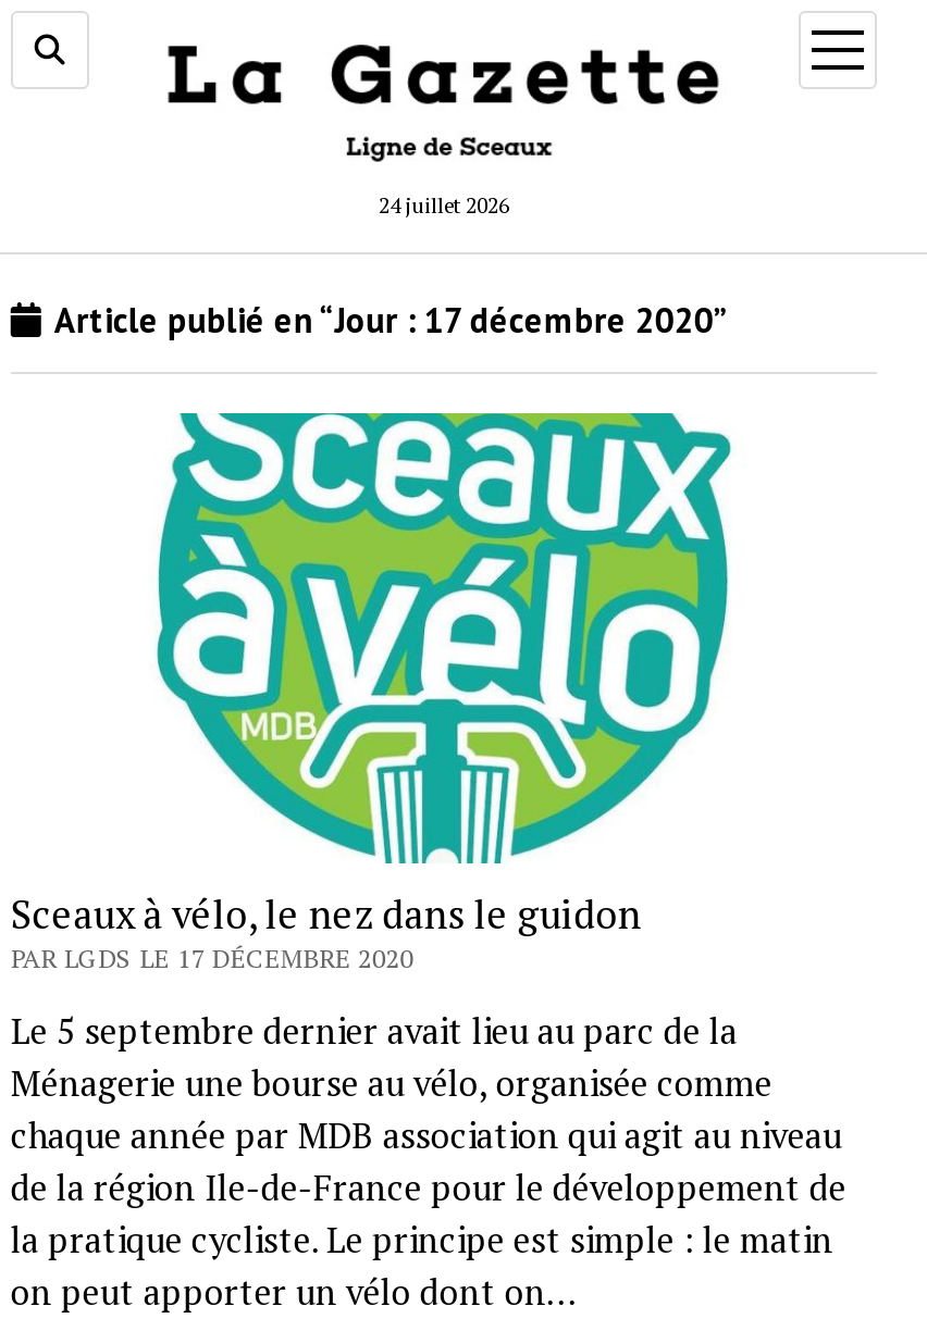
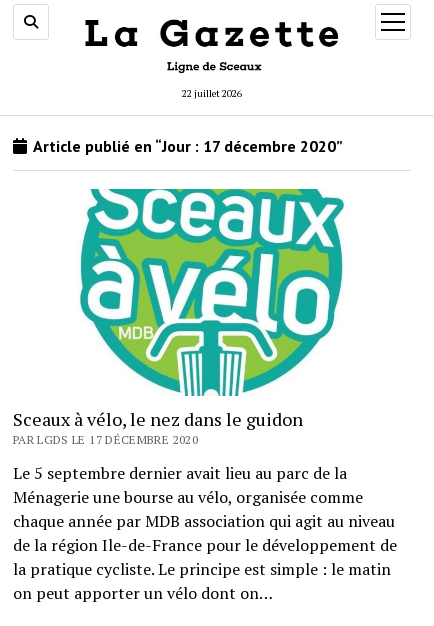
- 24 juillet 2026
+ 22 juillet 2026
